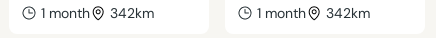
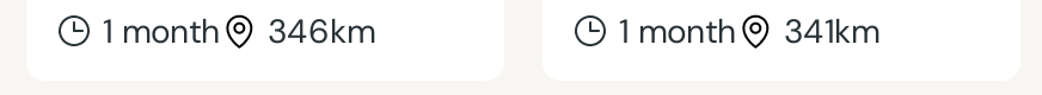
- 1 month 342km
+ 1 month 346km

- 1 month 342km
+ 1 month 341km
